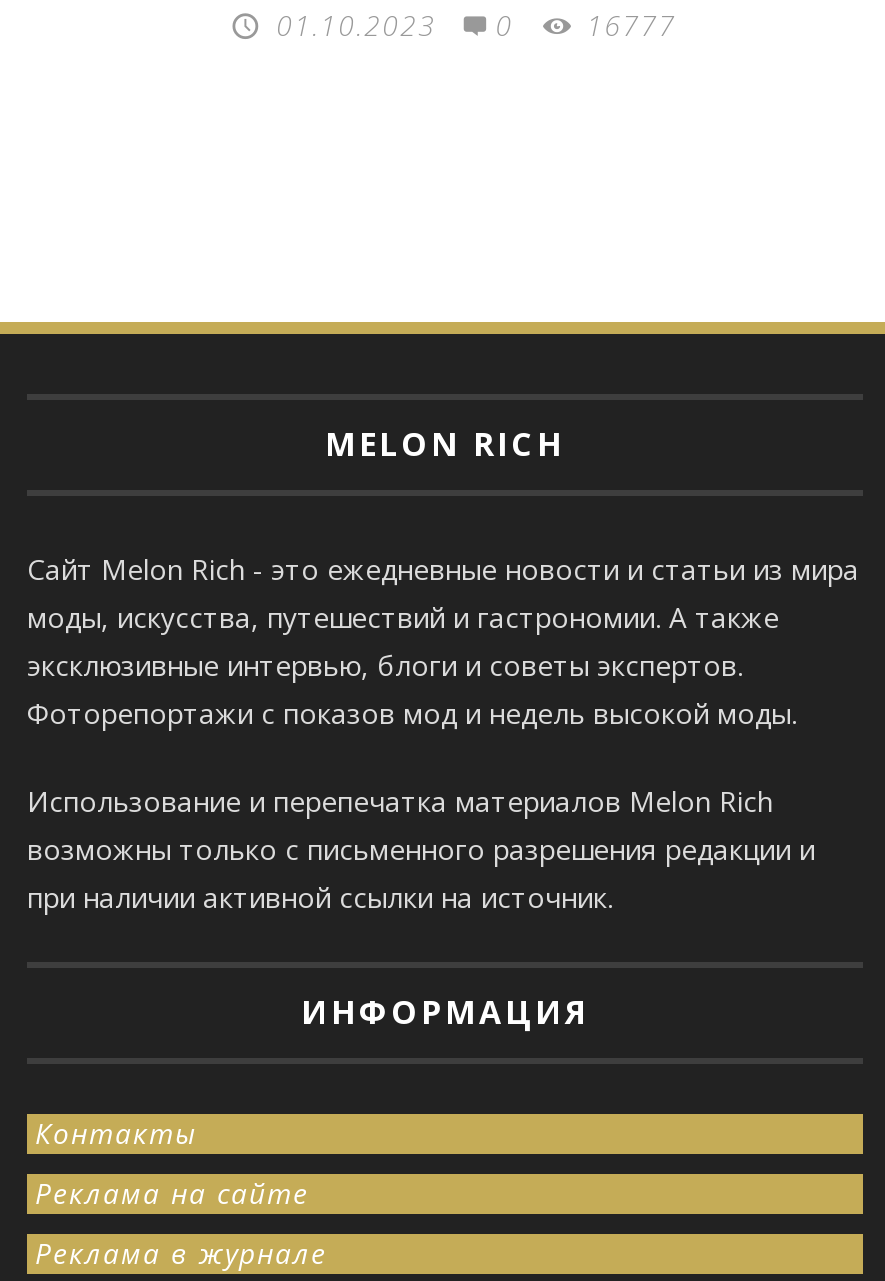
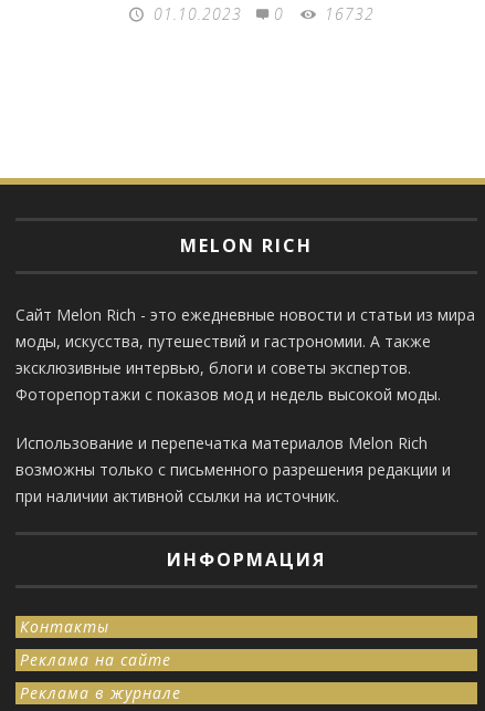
- 01.10.2023 0 16777
+ 01.10.2023 0 16732
